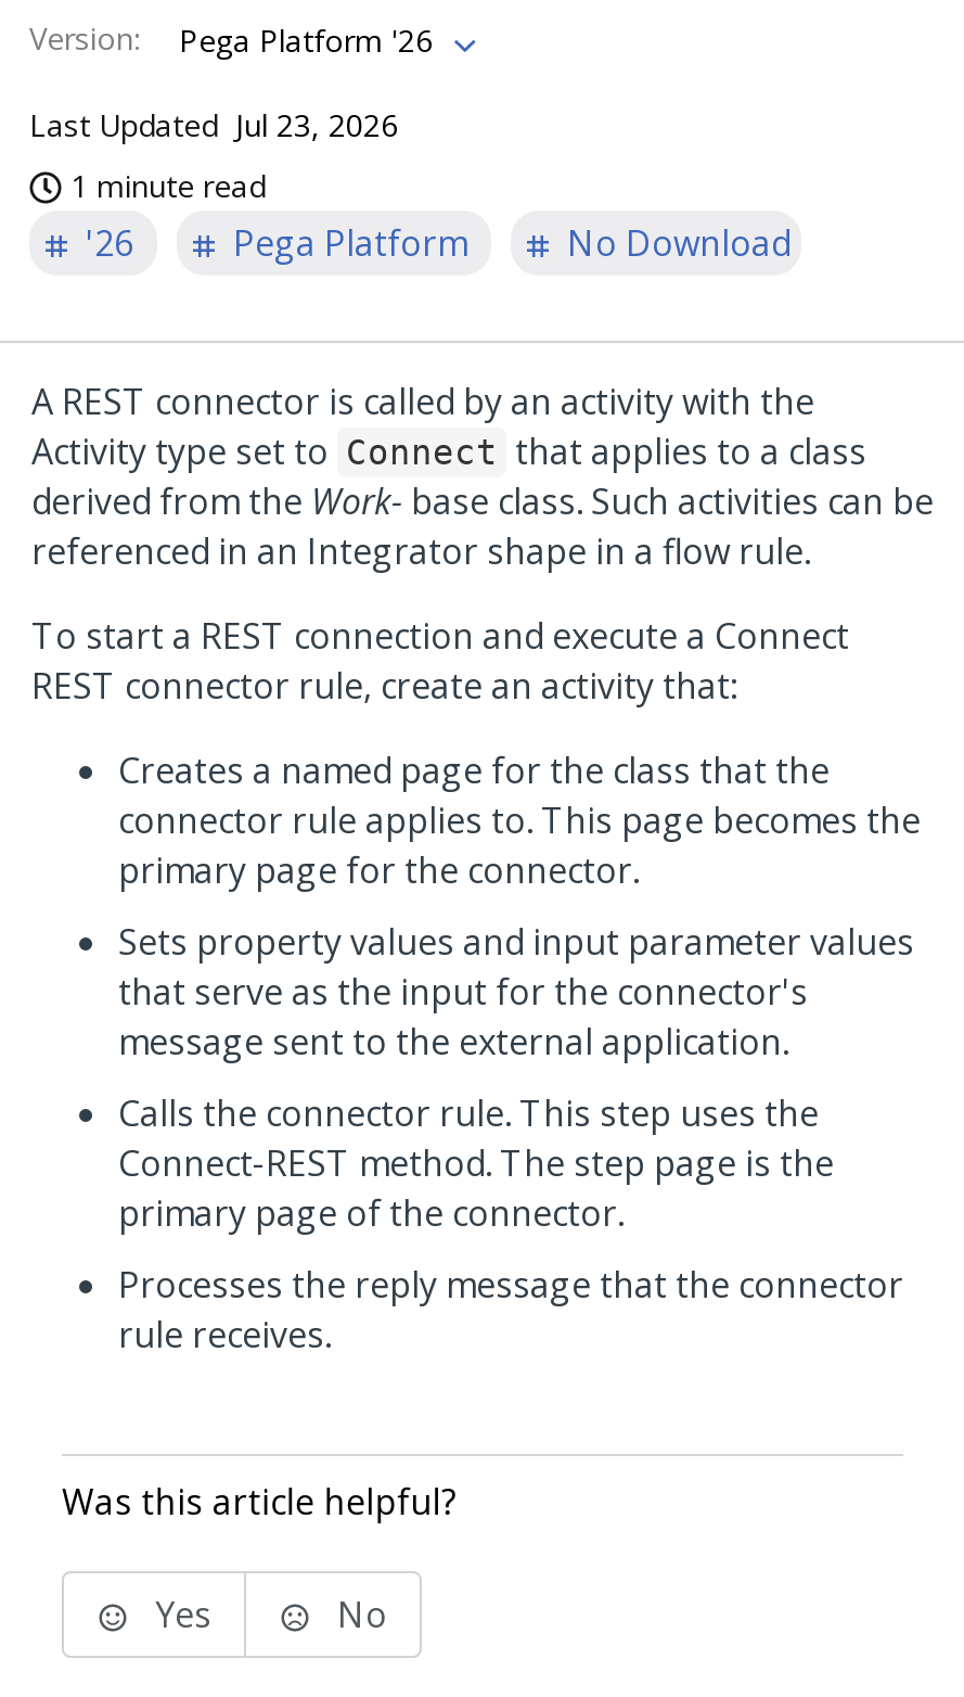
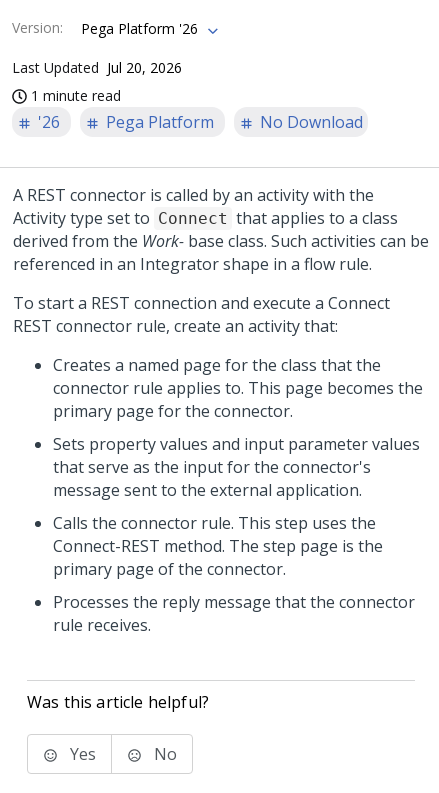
- Last Updated Jul 23, 2026
+ Last Updated Jul 20, 2026
